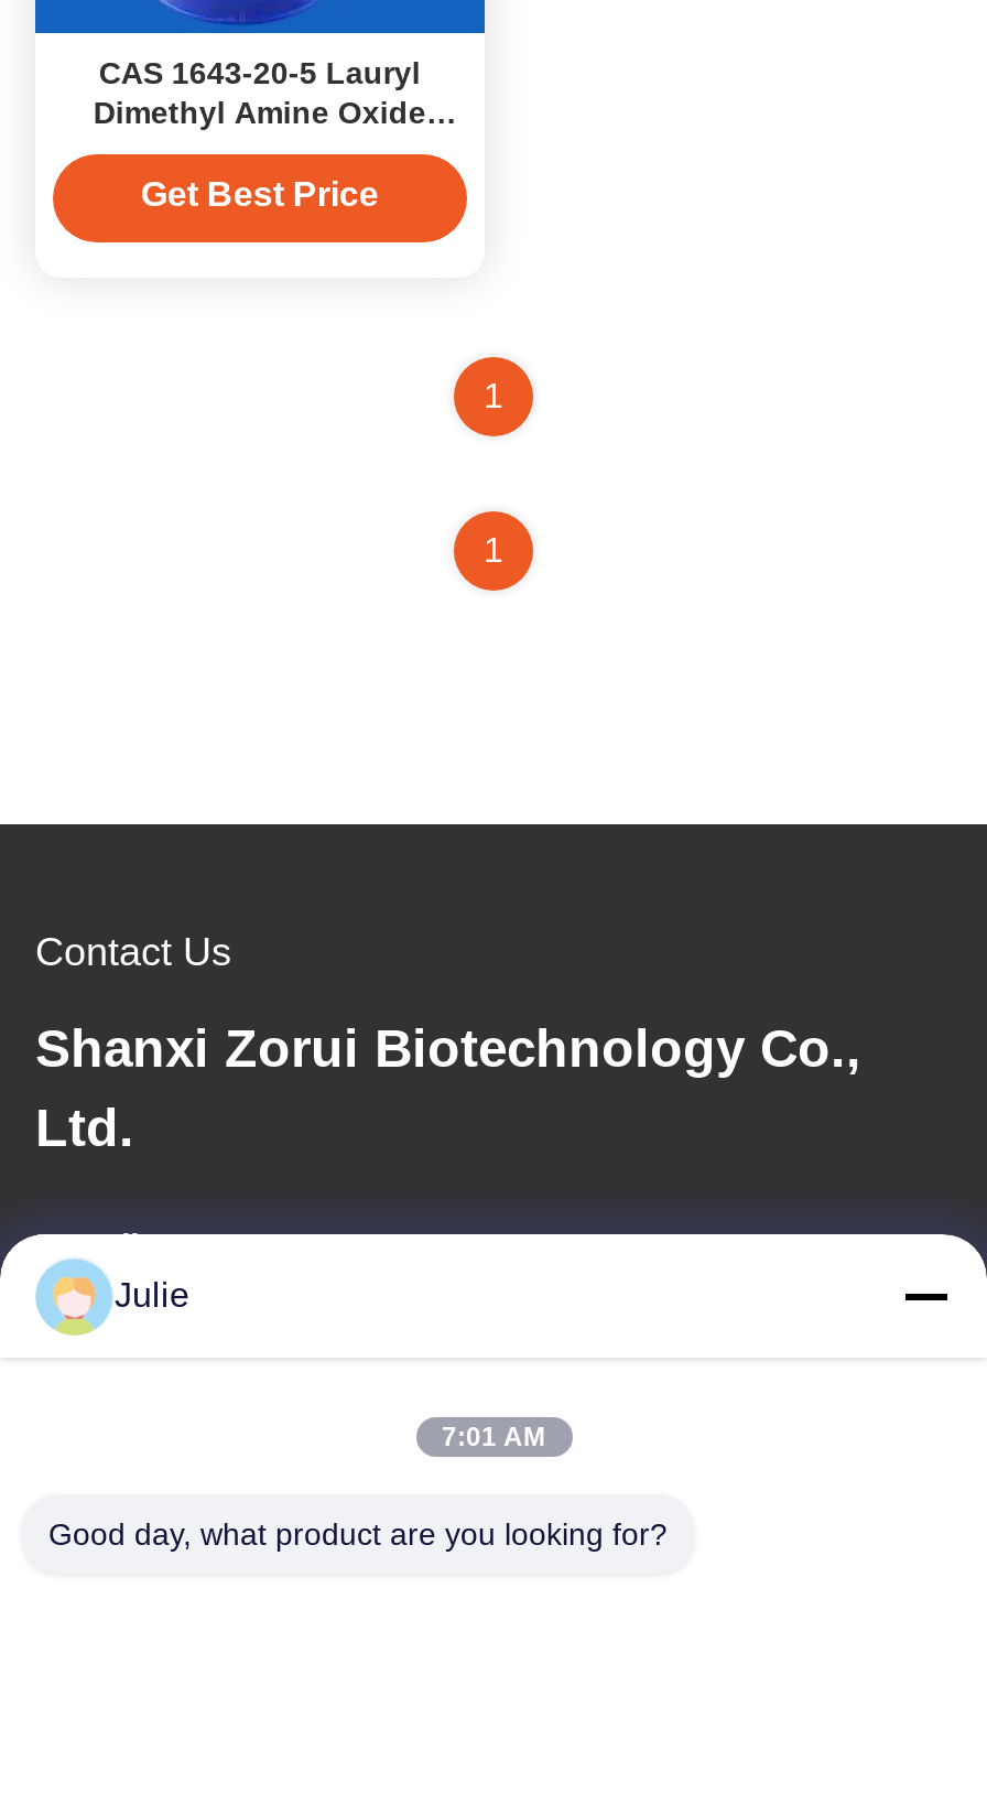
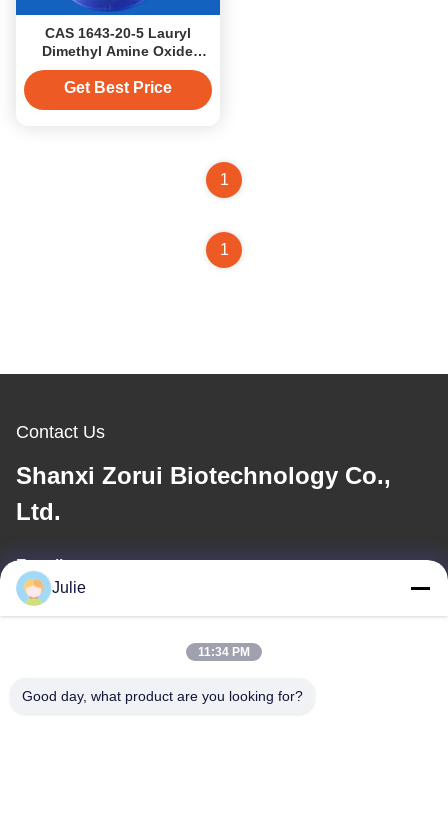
- 7:01 AM
+ 11:34 PM
